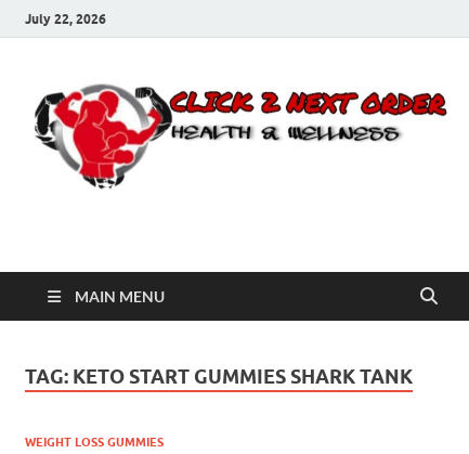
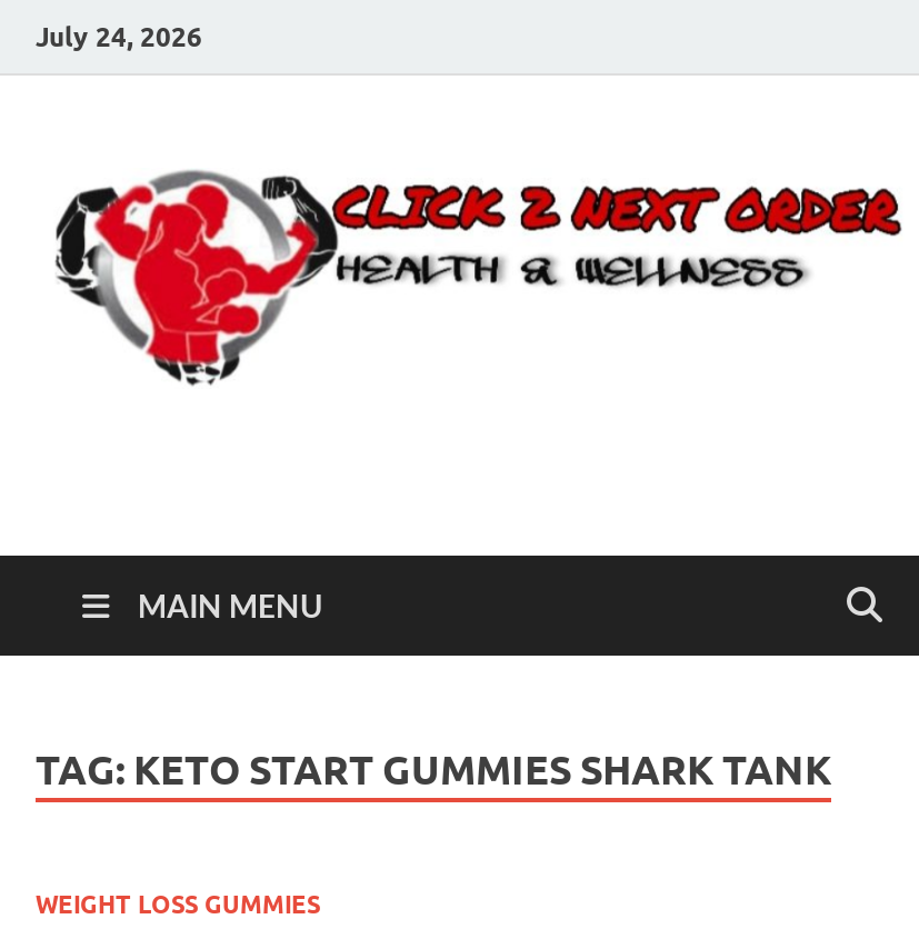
- July 22, 2026
+ July 24, 2026
